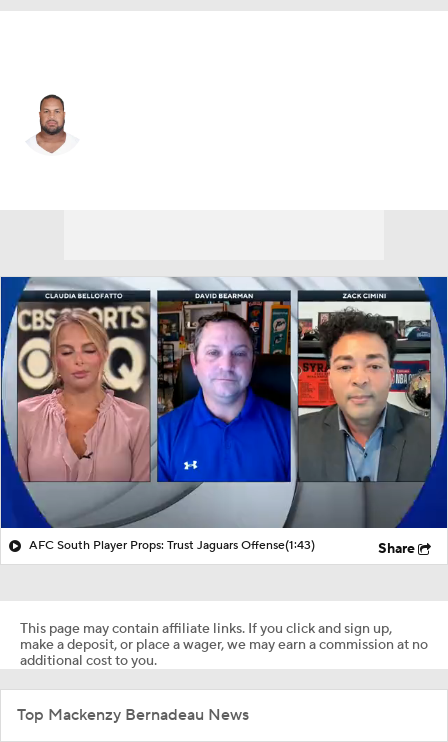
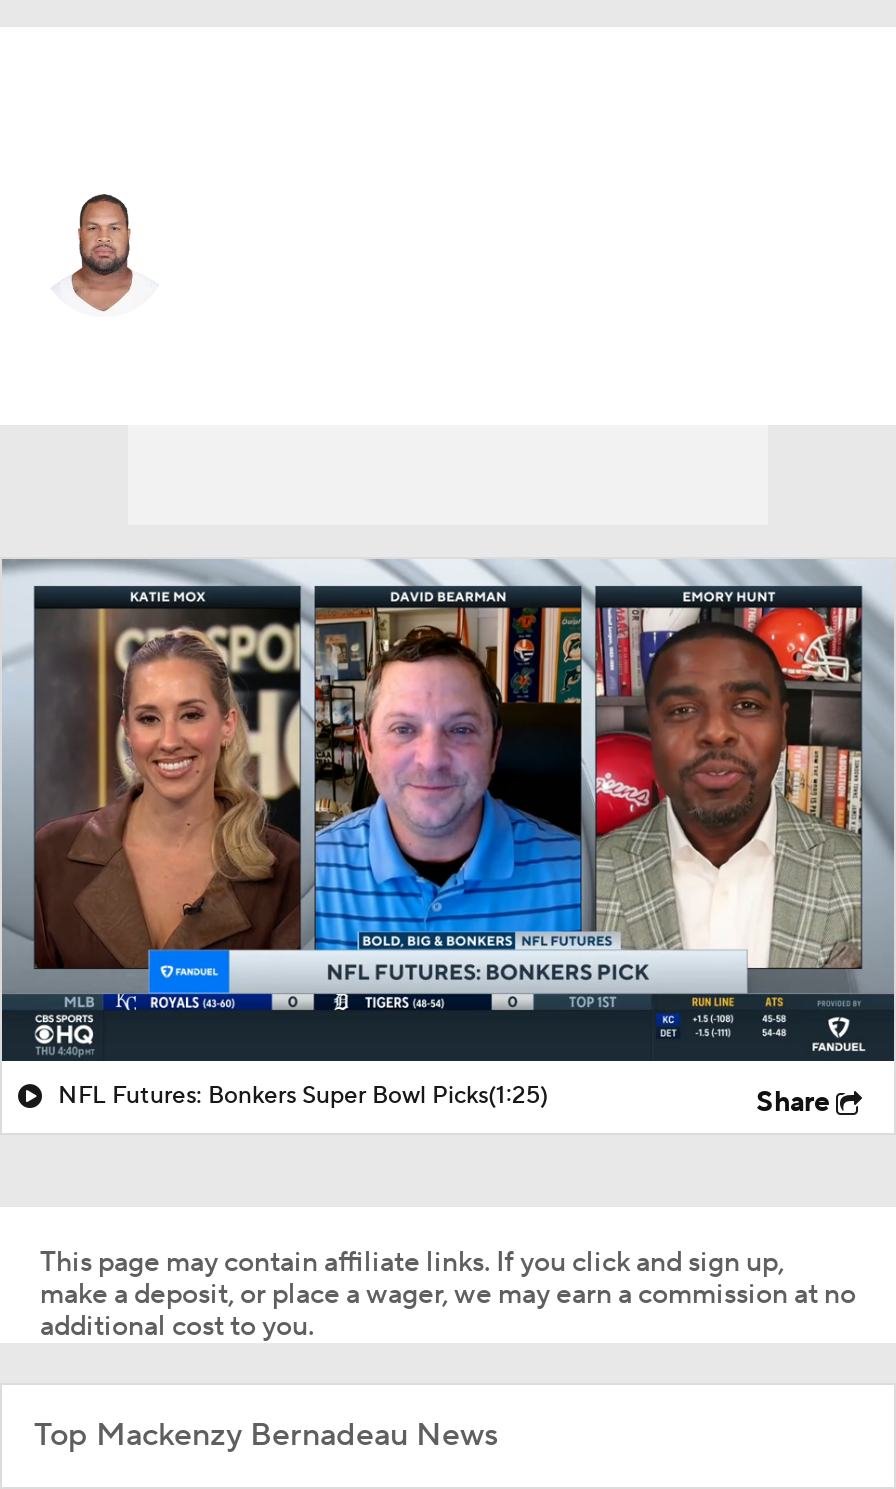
- [image]
- AFC South Player Props: Trust Jaguars Offense(1:43)
+ [image]
+ NFL Futures: Bonkers Super Bowl Picks(1:25)
